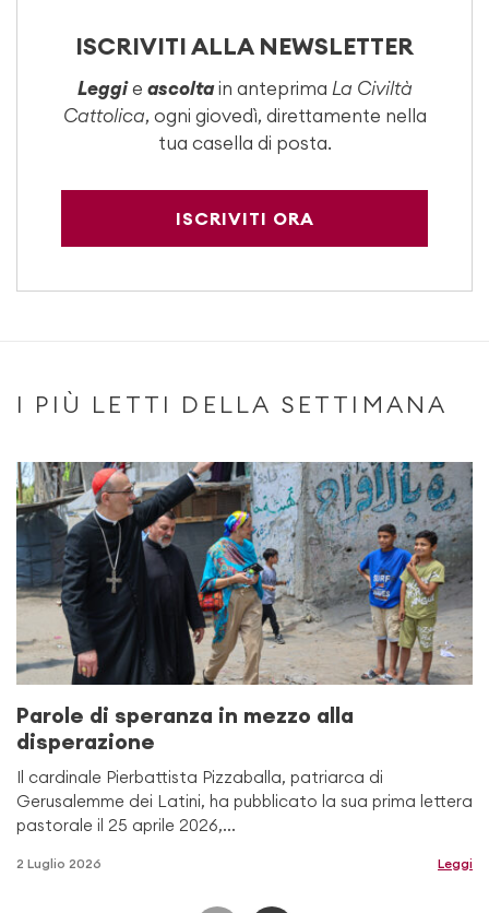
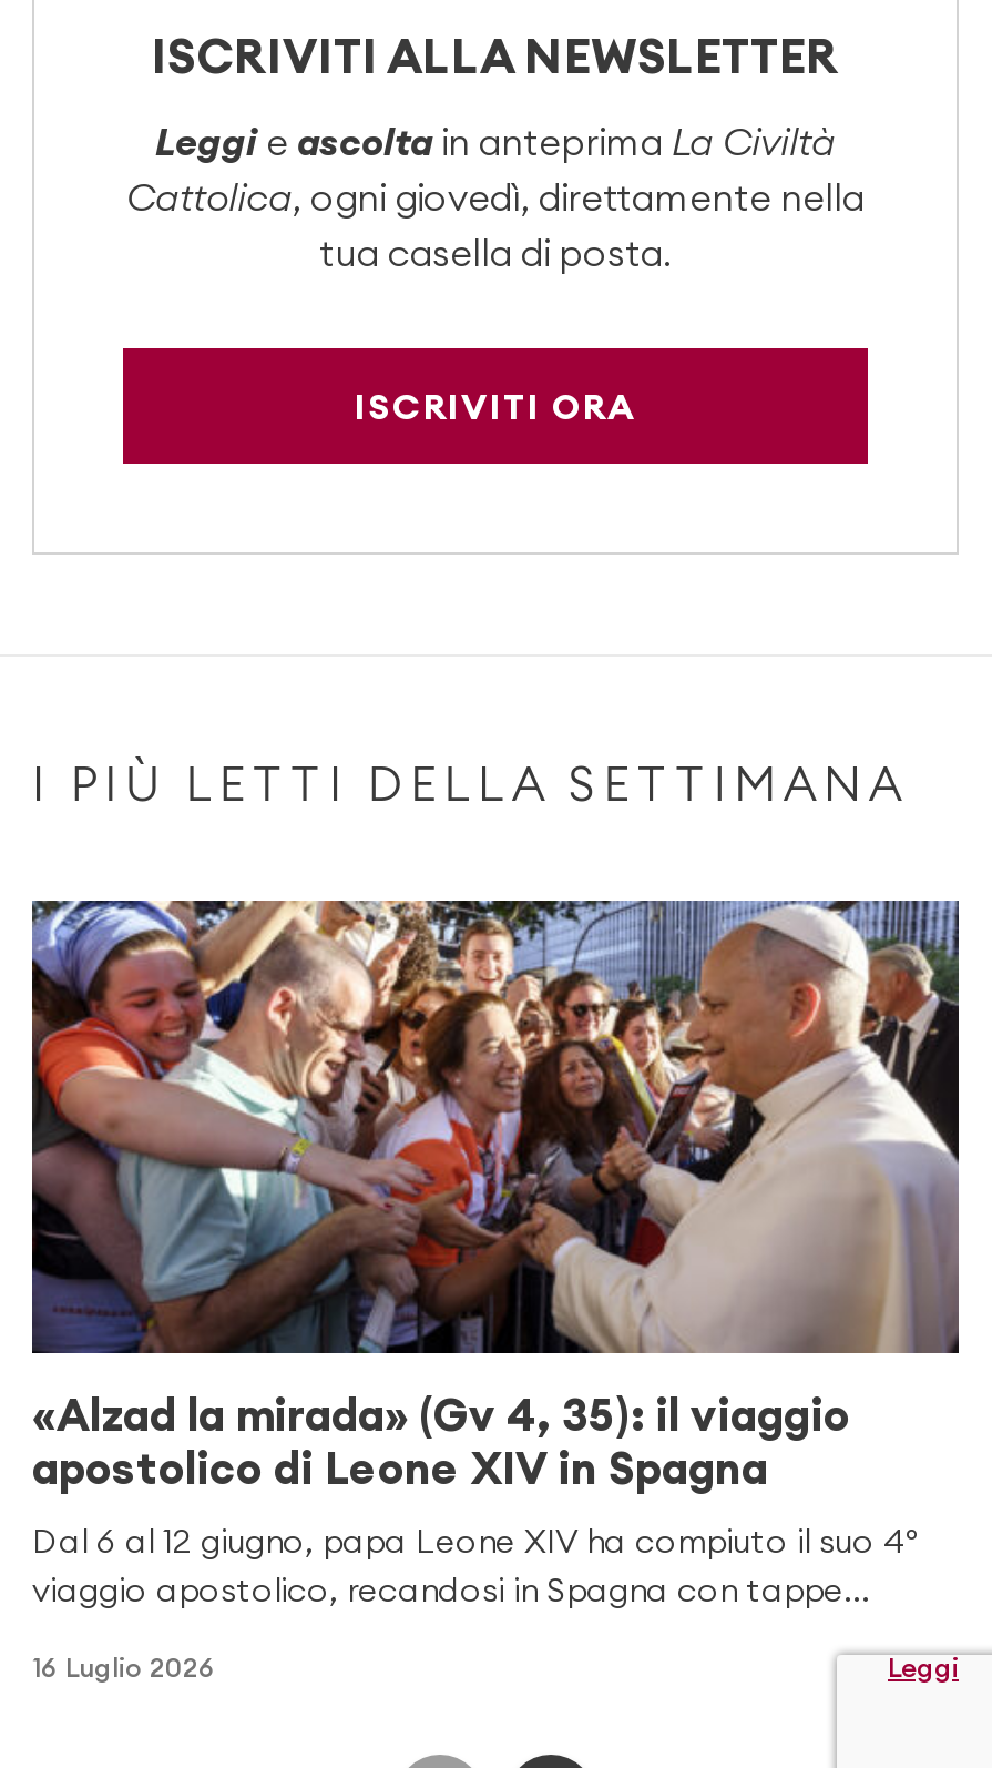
- [image]
- Parole di speranza in mezzo alla
- disperazione
- Il cardinale Pierbattista Pizzaballa, patriarca di
- Gerusalemme dei Latini, ha pubblicato la sua prima lettera
- pastorale il 25 aprile 2026,...
+ [image]
+ «Alzad la mirada» (Gv 4, 35): il viaggio
+ apostolico di Leone XIV in Spagna
+ Dal 6 al 12 giugno, papa Leone XIV ha compiuto il suo 4º
+ viaggio apostolico, recandosi in Spagna con tappe...

- 2 Luglio 2026
+ 16 Luglio 2026
